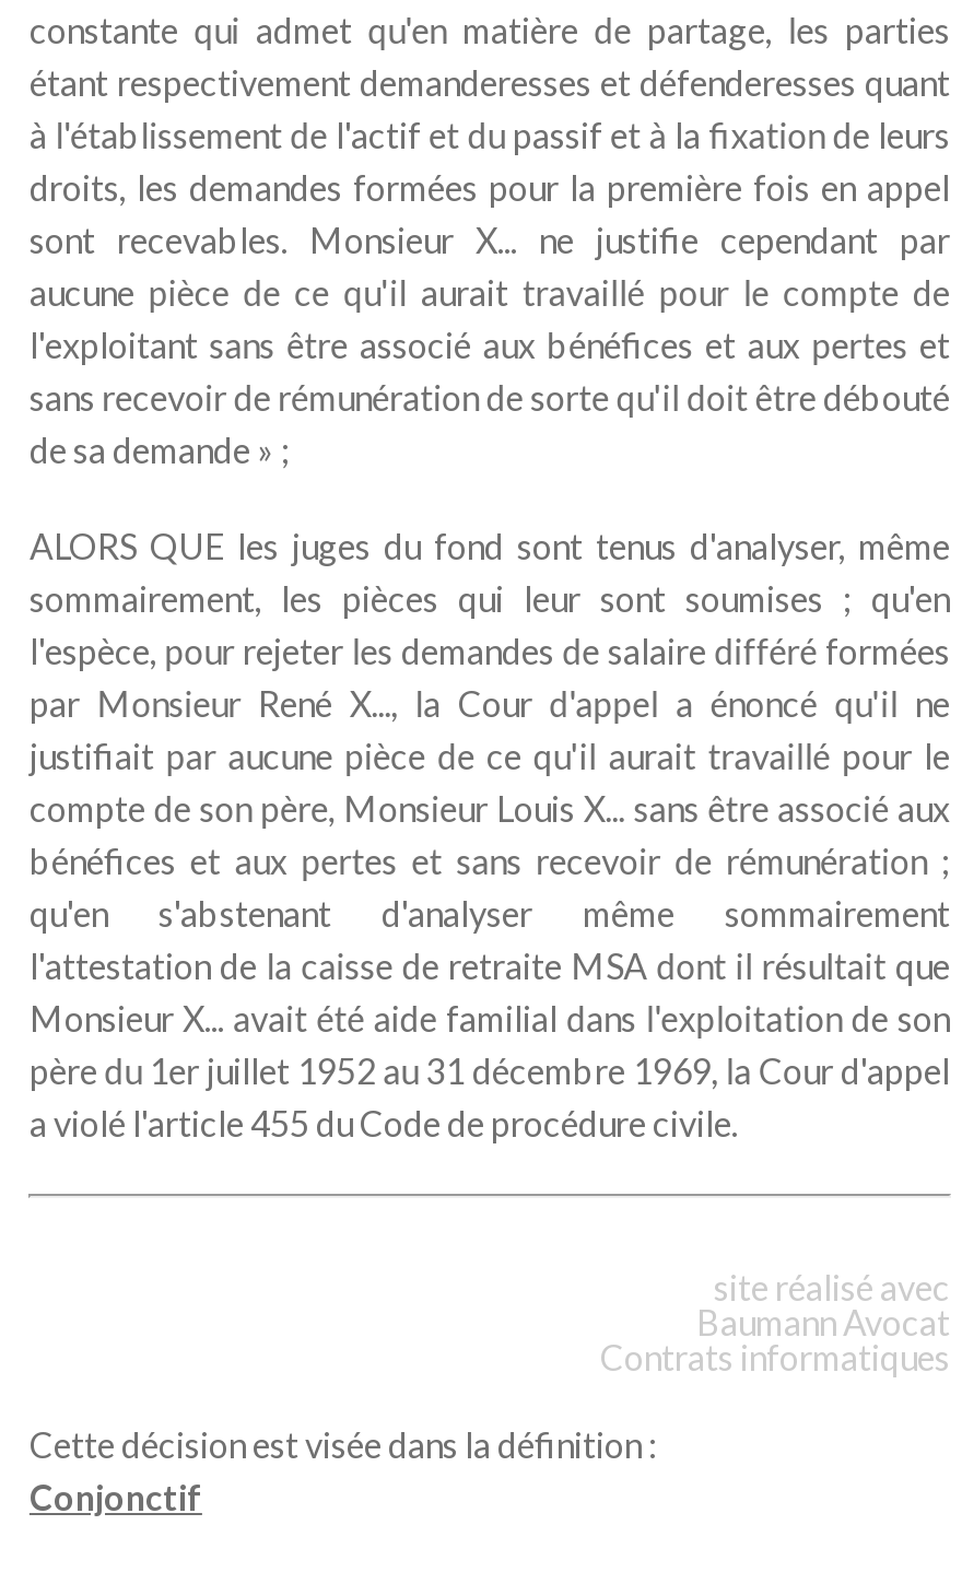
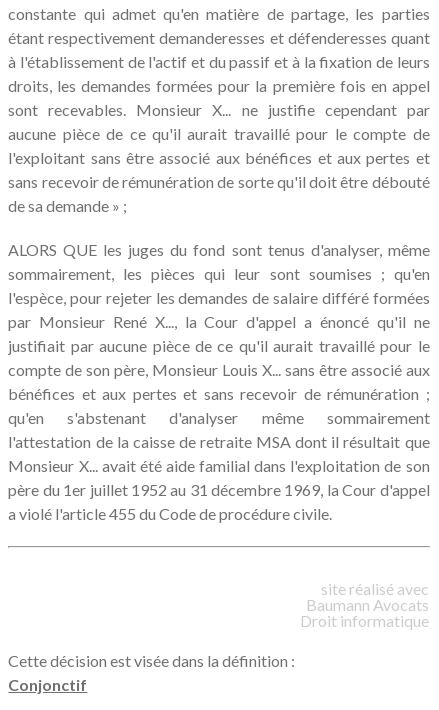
- Baumann Avocat
- Contrats informatiques
+ Baumann Avocats
+ Droit informatique
